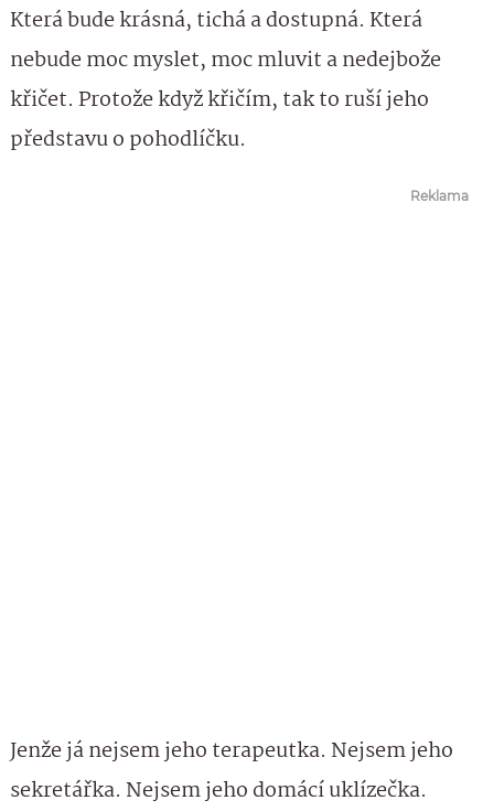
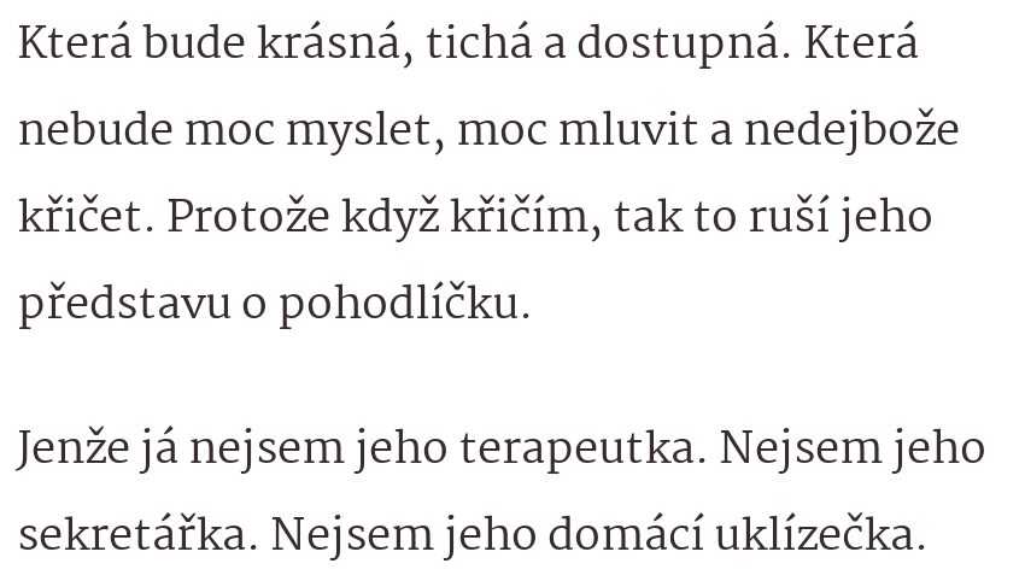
- Reklama
